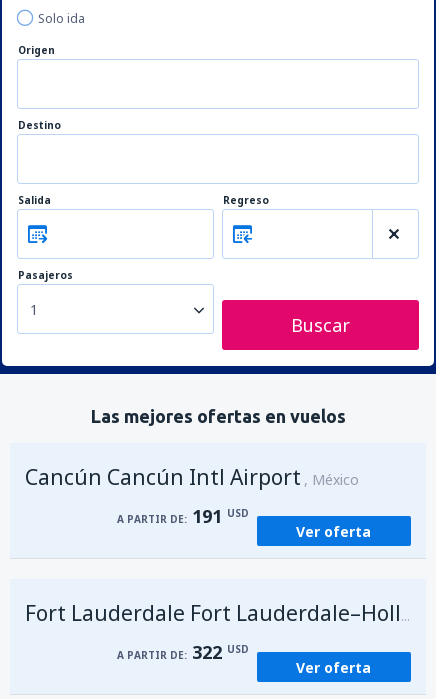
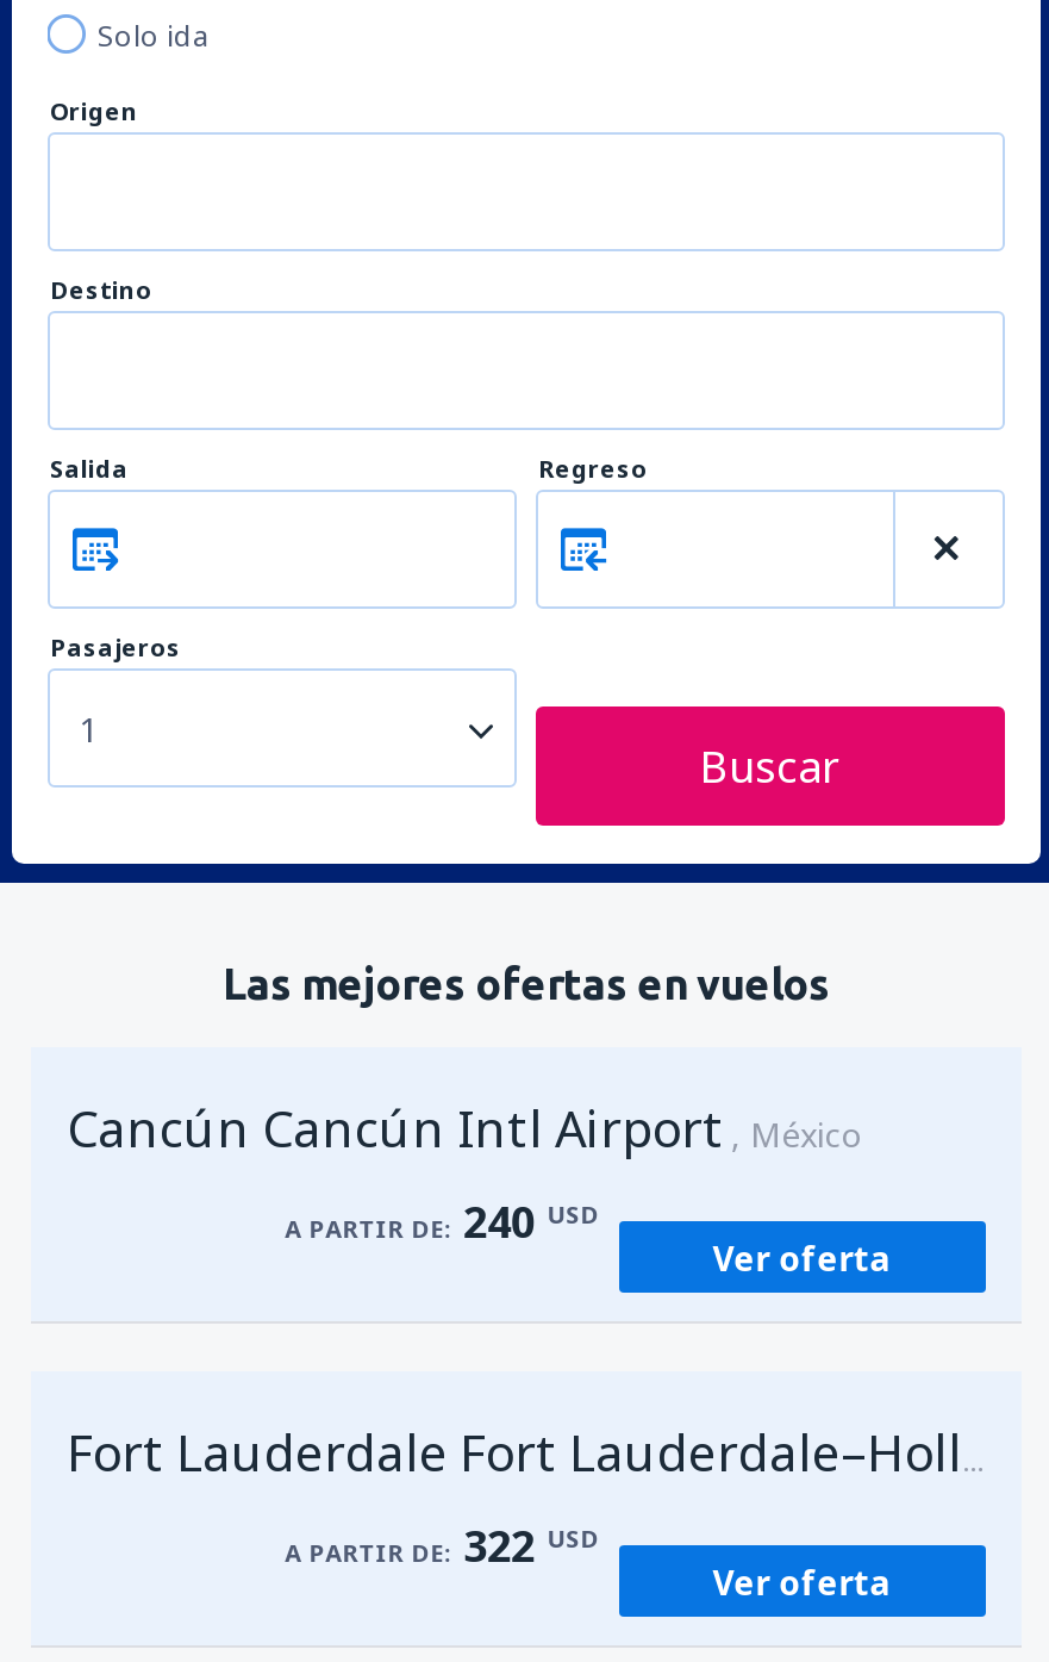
- A PARTIR DE: 191 USD
+ A PARTIR DE: 240 USD
